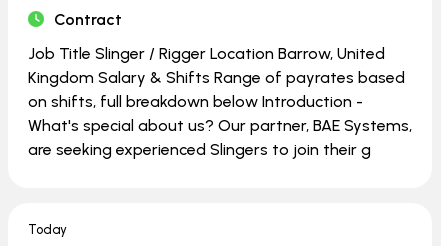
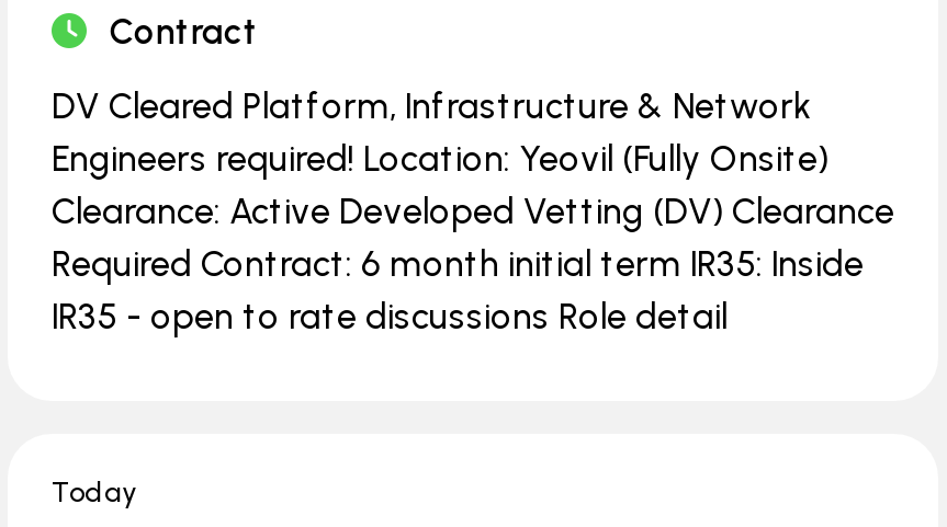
- Job Title Slinger / Rigger Location Barrow, United
- Kingdom Salary & Shifts Range of payrates based
- on shifts, full breakdown below Introduction -
- What's special about us? Our partner, BAE Systems,
- are seeking experienced Slingers to join their g
+ DV Cleared Platform, Infrastructure & Network
+ Engineers required! Location: Yeovil (Fully Onsite)
+ Clearance: Active Developed Vetting (DV) Clearance
+ Required Contract: 6 month initial term IR35: Inside
+ IR35 - open to rate discussions Role detail
